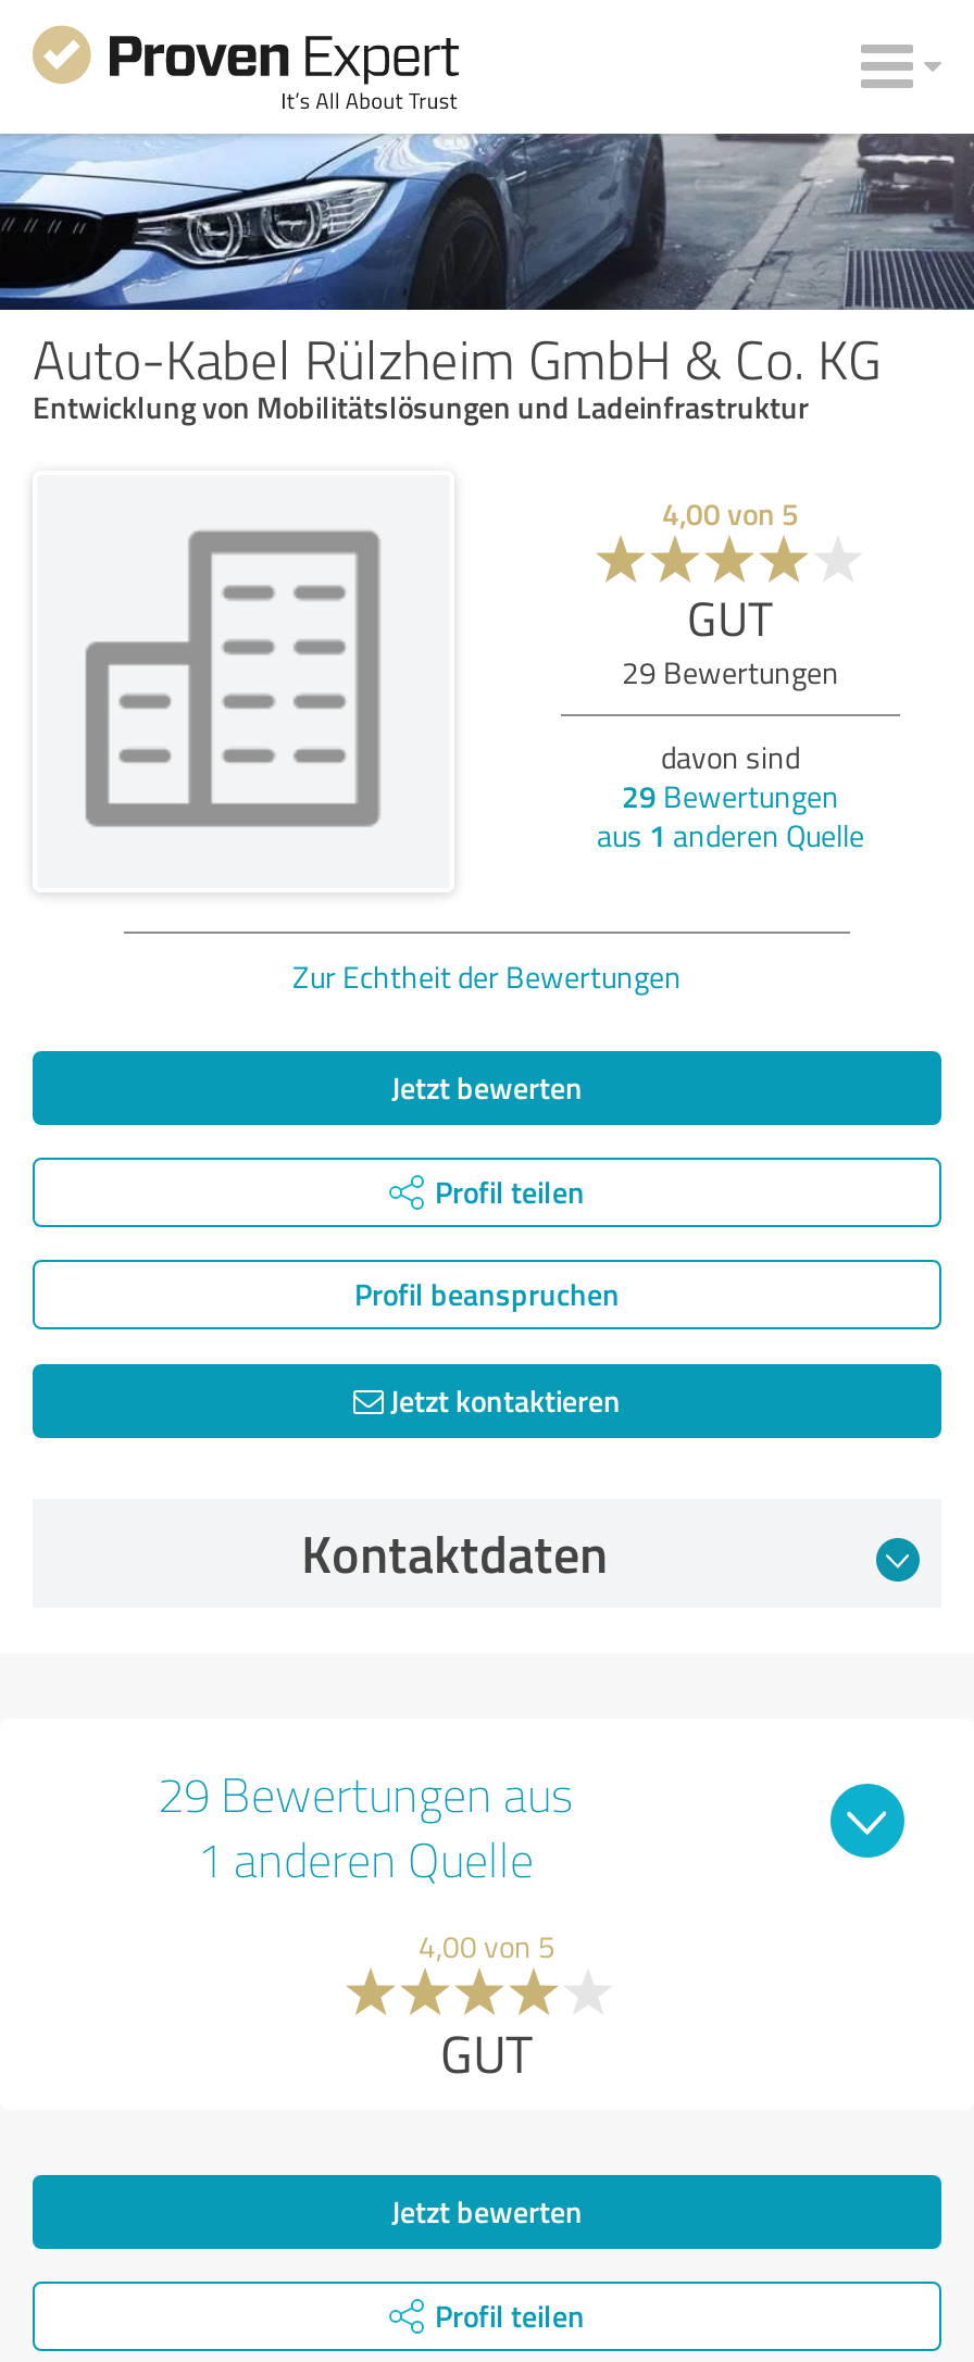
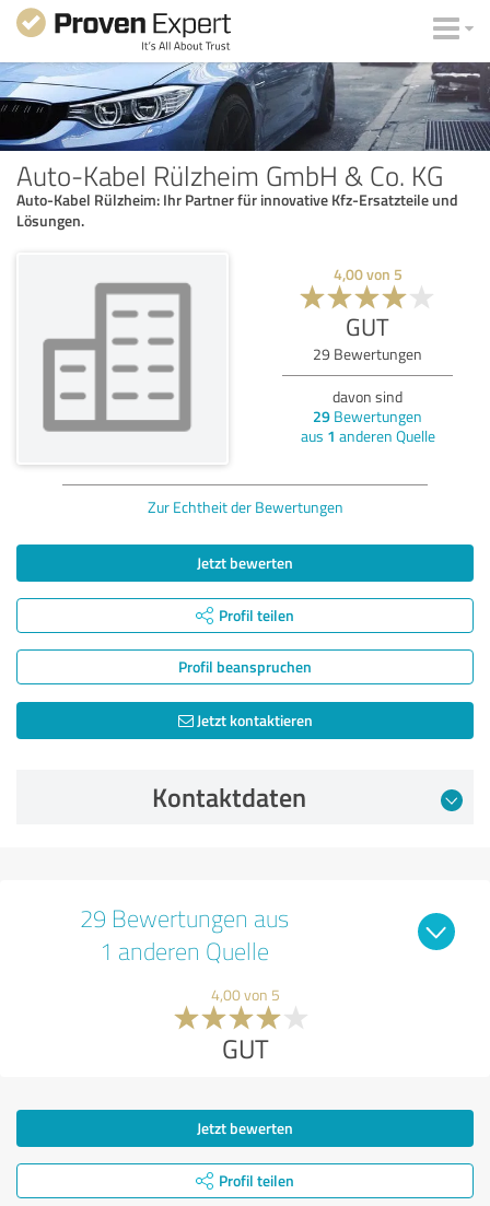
- Entwicklung von Mobilitätslösungen und Ladeinfrastruktur
+ Auto-Kabel Rülzheim: Ihr Partner für innovative Kfz-Ersatzteile und
+ Lösungen.
